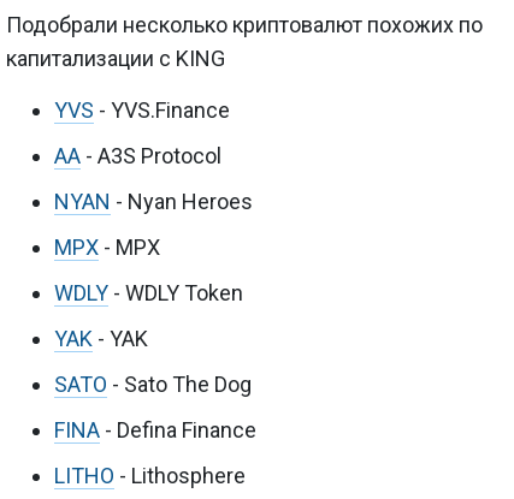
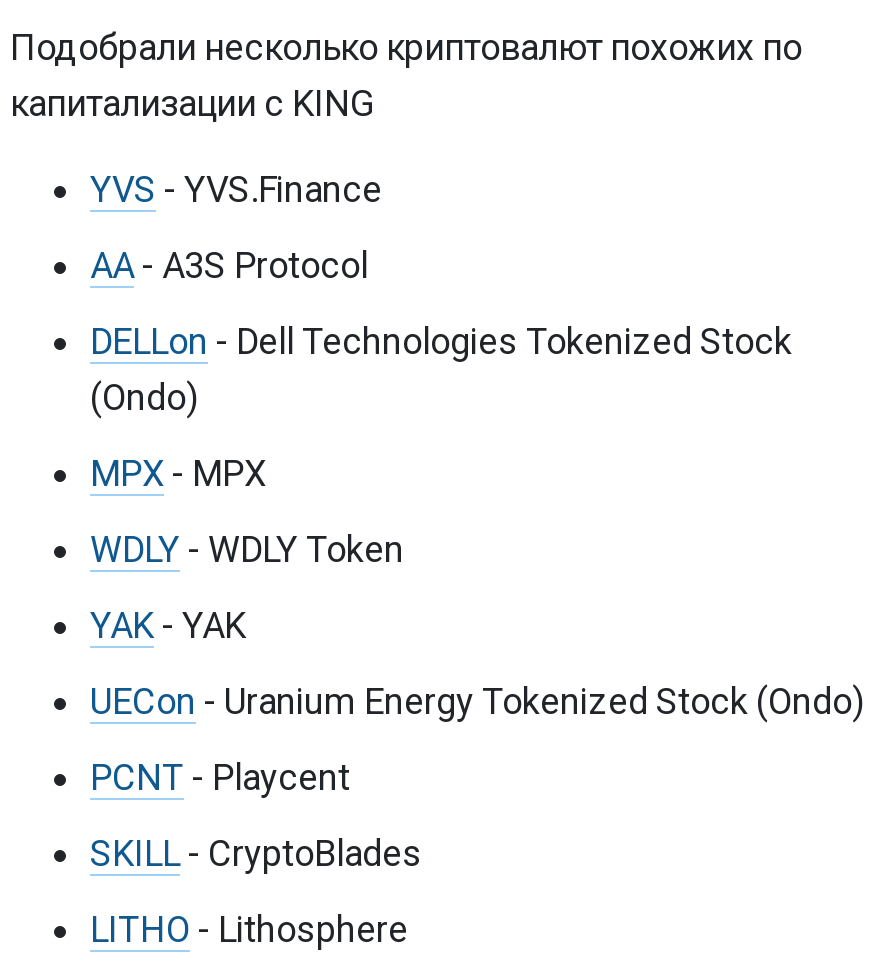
- NYAN - Nyan Heroes
+ DELLon - Dell Technologies Tokenized Stock
+ (Ondo)

- SATO - Sato The Dog
- FINA - Defina Finance
+ UECon - Uranium Energy Tokenized Stock (Ondo)
+ PCNT - Playcent
+ SKILL - CryptoBlades
